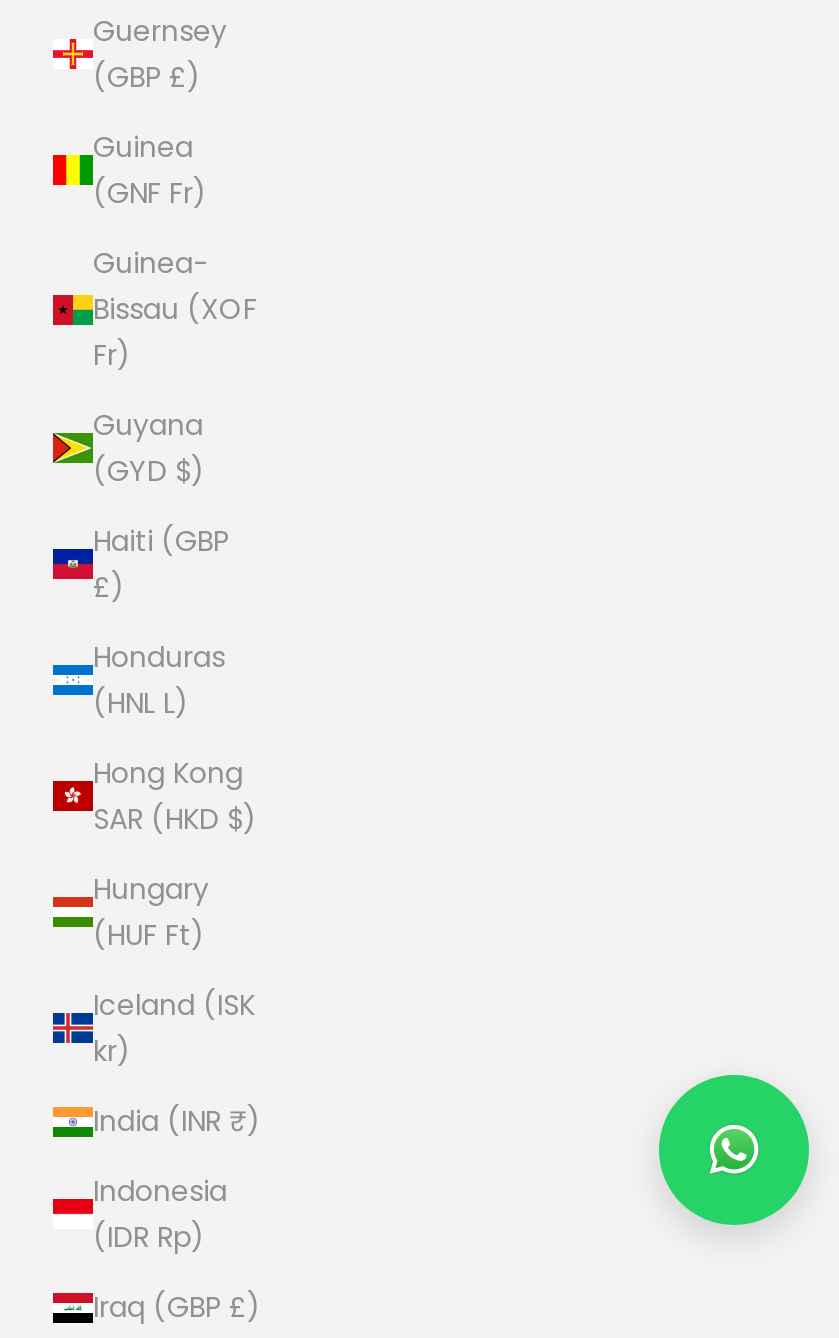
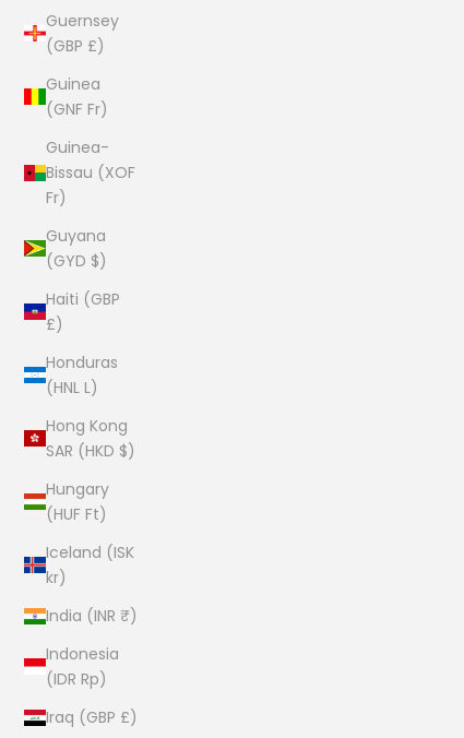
- [image]
